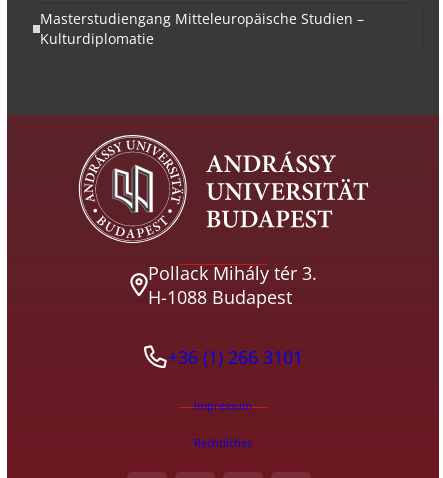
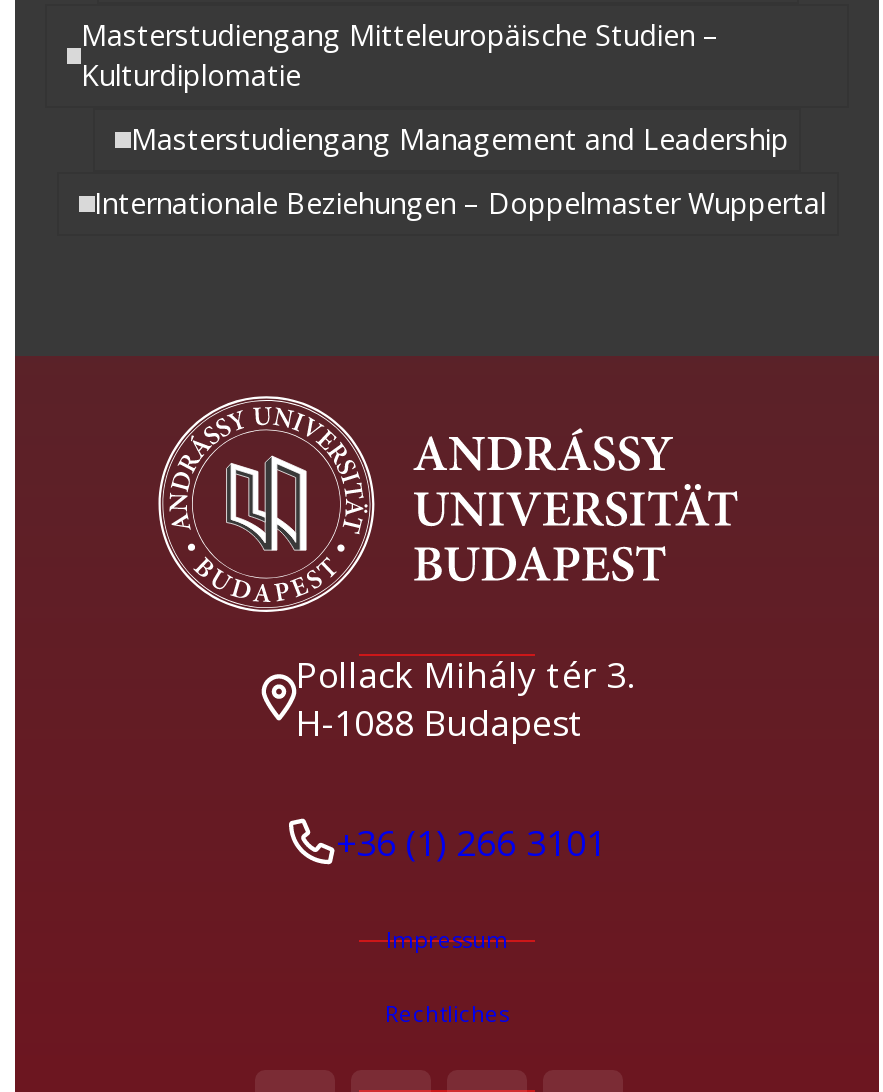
+ Masterstudiengang Management and Leadership
+ Internationale Beziehungen – Doppelmaster Wuppertal
